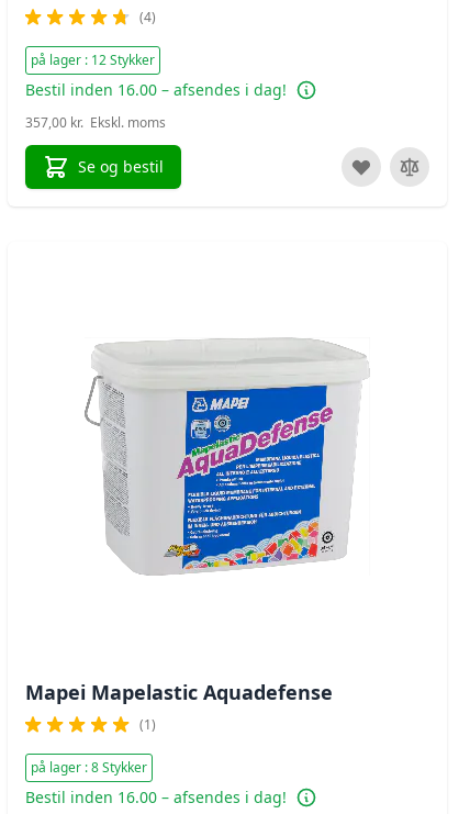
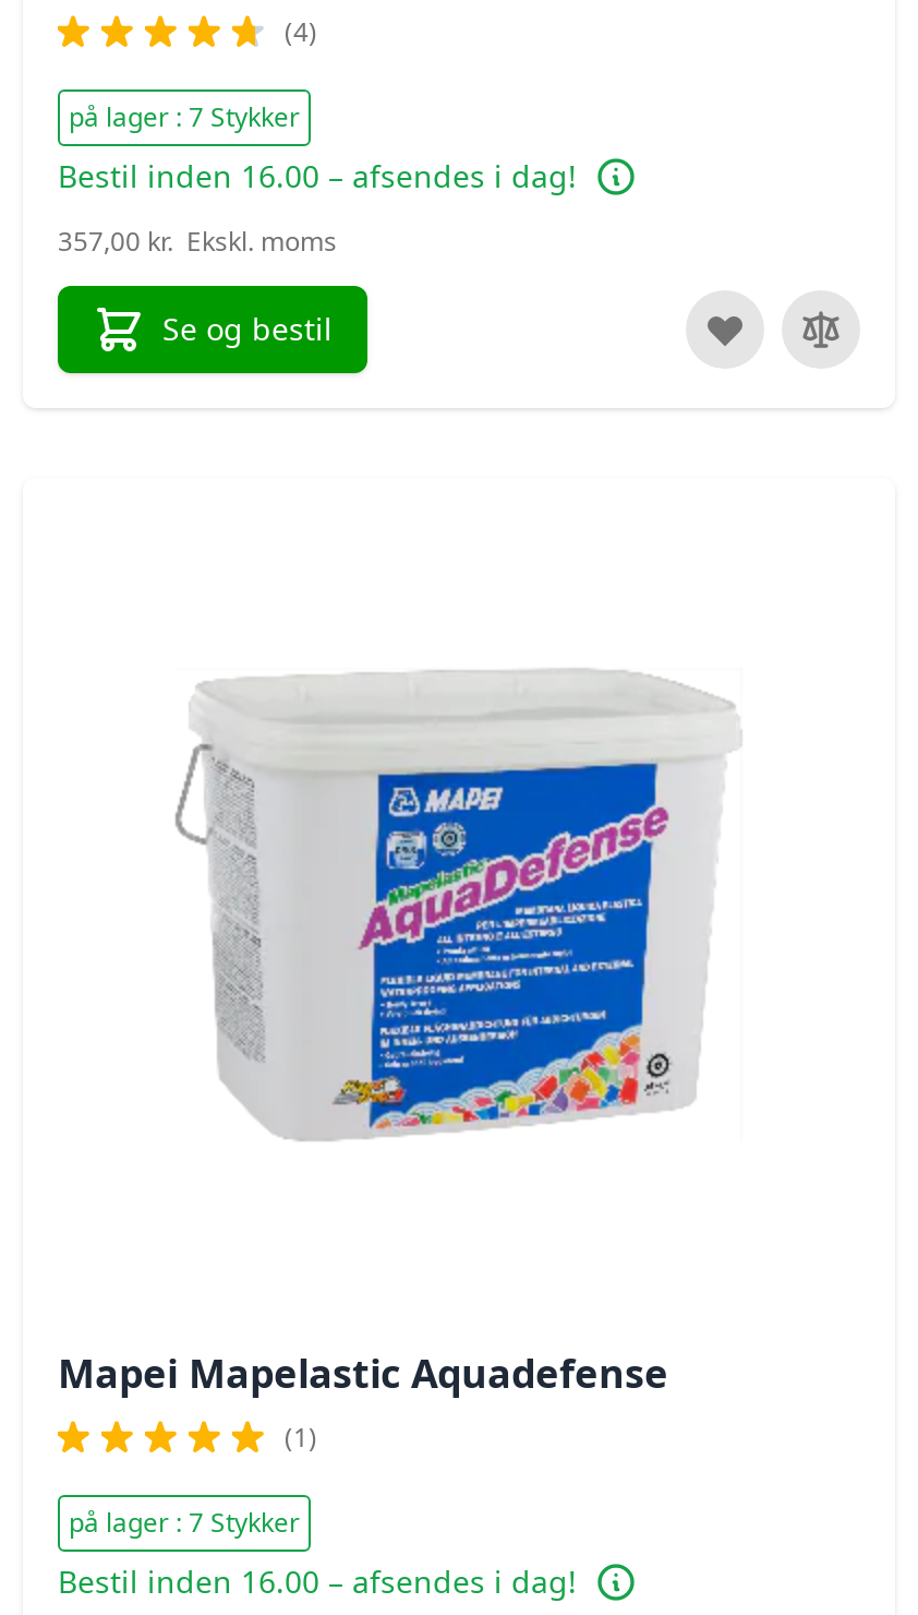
- på lager : 12 Stykker
+ på lager : 7 Stykker

- på lager : 8 Stykker
+ på lager : 7 Stykker
